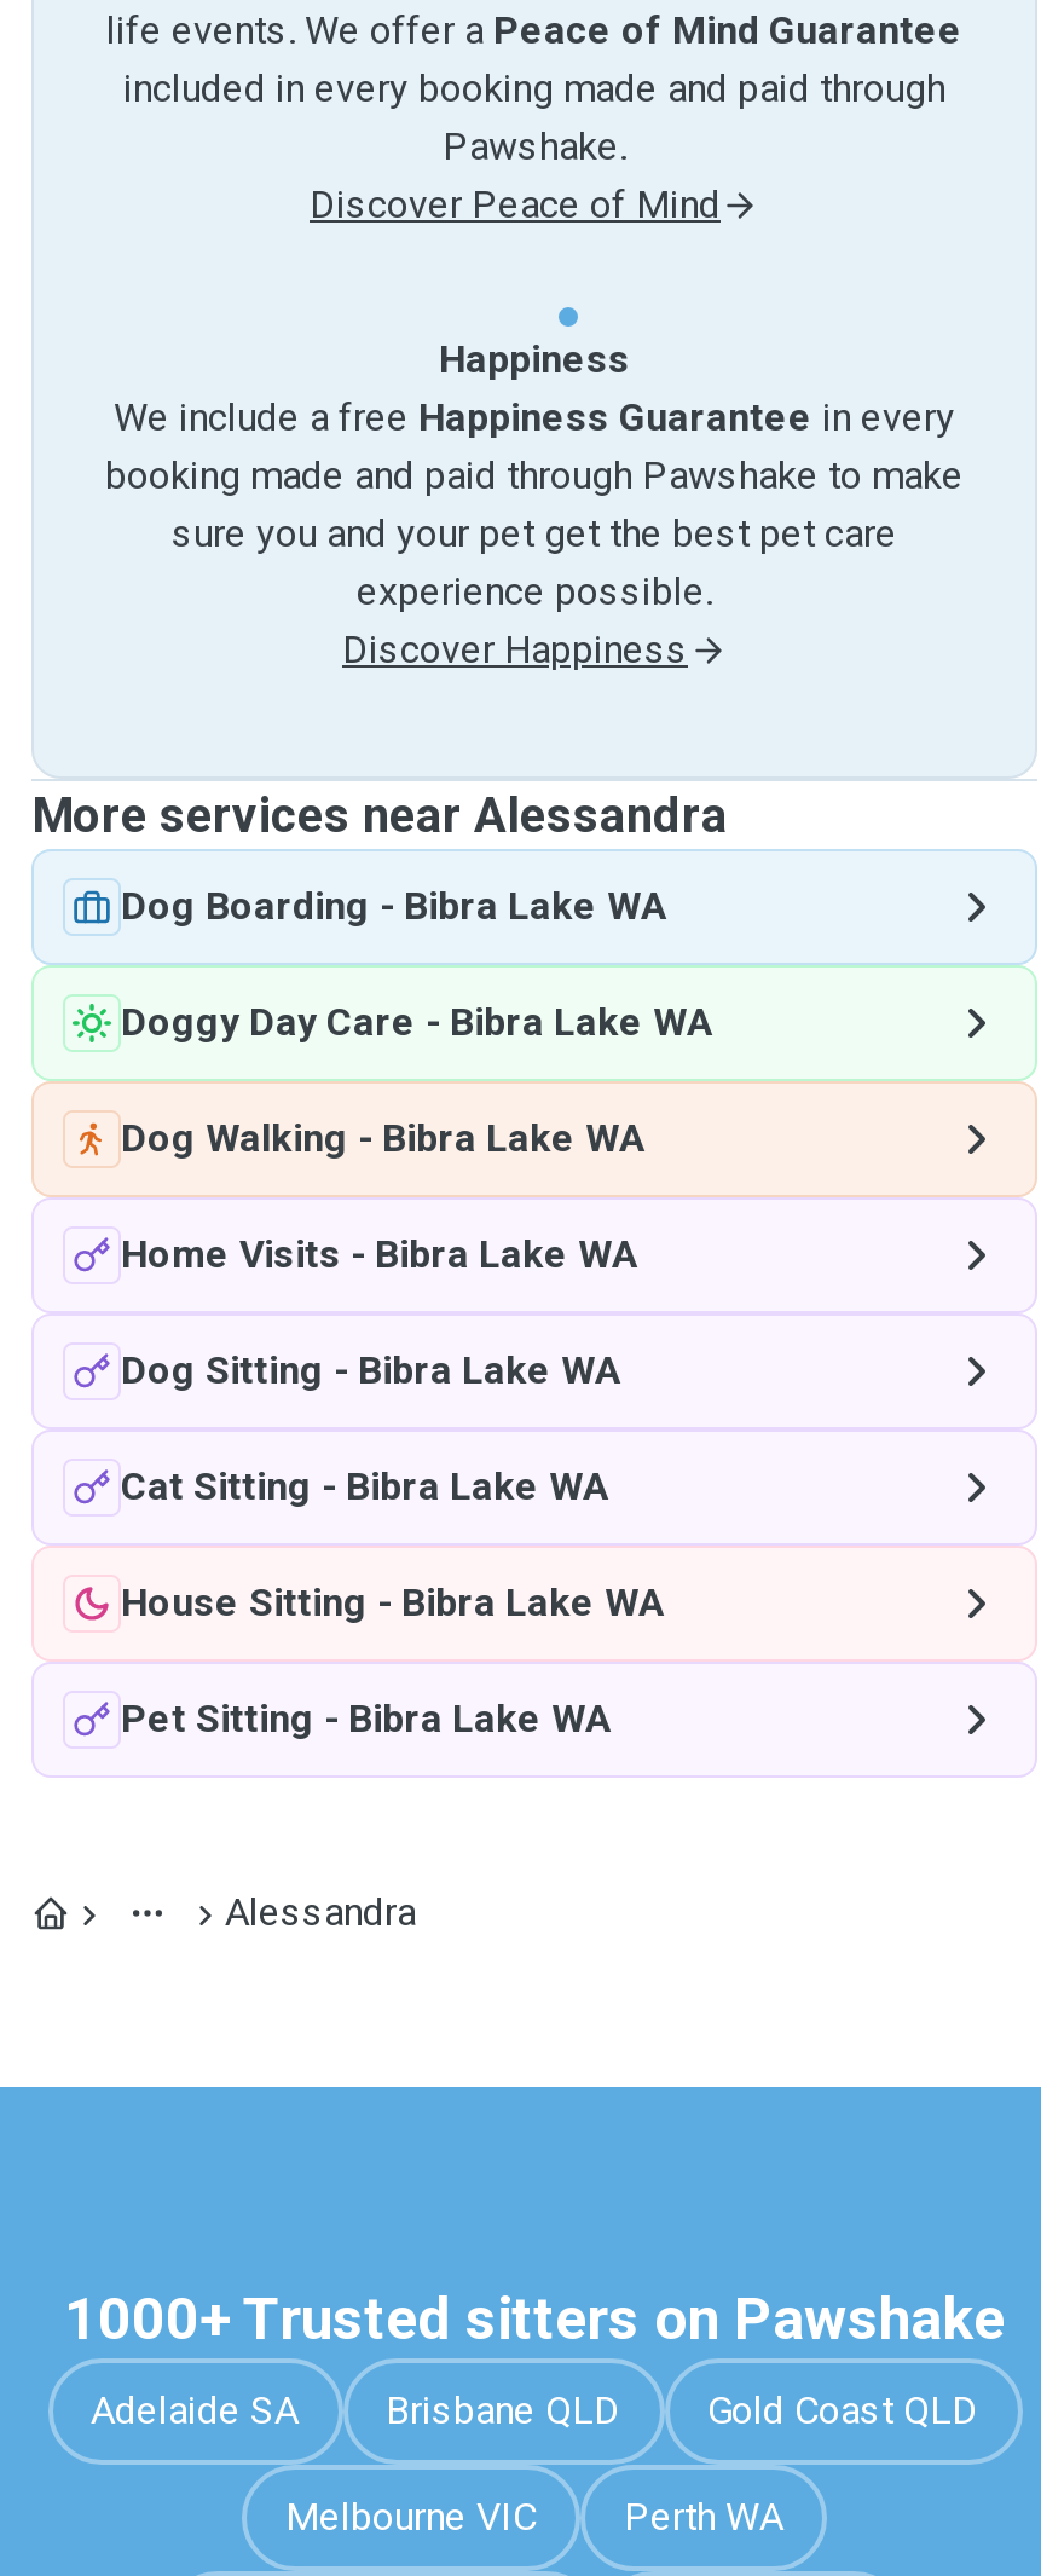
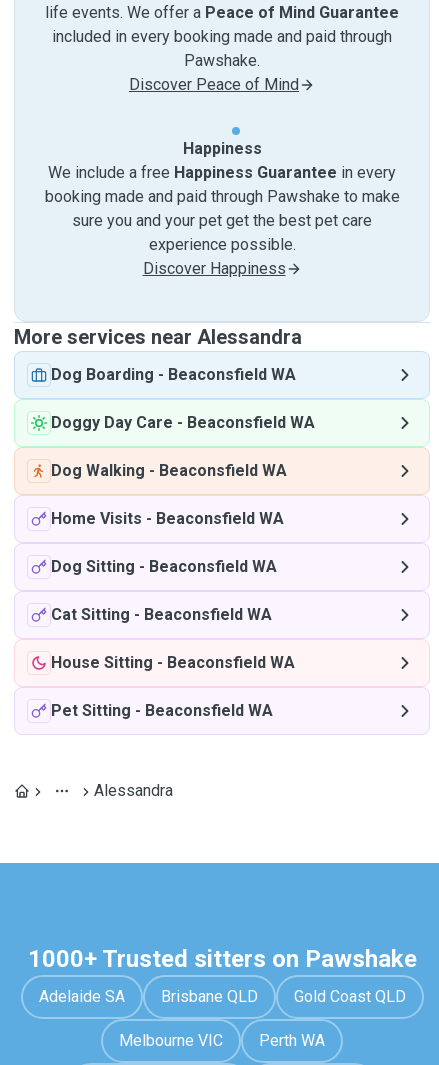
- Dog Boarding - Bibra Lake WA
+ Dog Boarding - Beaconsfield WA

- Doggy Day Care - Bibra Lake WA
+ Doggy Day Care - Beaconsfield WA

- Dog Walking - Bibra Lake WA
+ Dog Walking - Beaconsfield WA

- Home Visits - Bibra Lake WA
+ Home Visits - Beaconsfield WA

- Dog Sitting - Bibra Lake WA
+ Dog Sitting - Beaconsfield WA

- Cat Sitting - Bibra Lake WA
+ Cat Sitting - Beaconsfield WA

- House Sitting - Bibra Lake WA
+ House Sitting - Beaconsfield WA

- Pet Sitting - Bibra Lake WA
+ Pet Sitting - Beaconsfield WA
